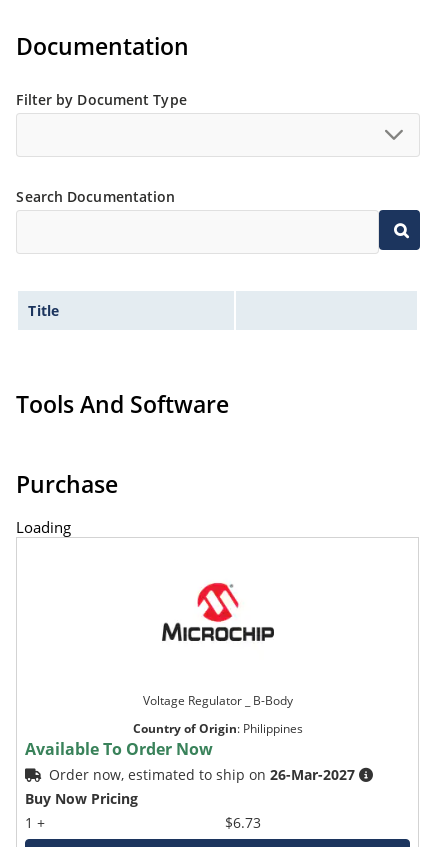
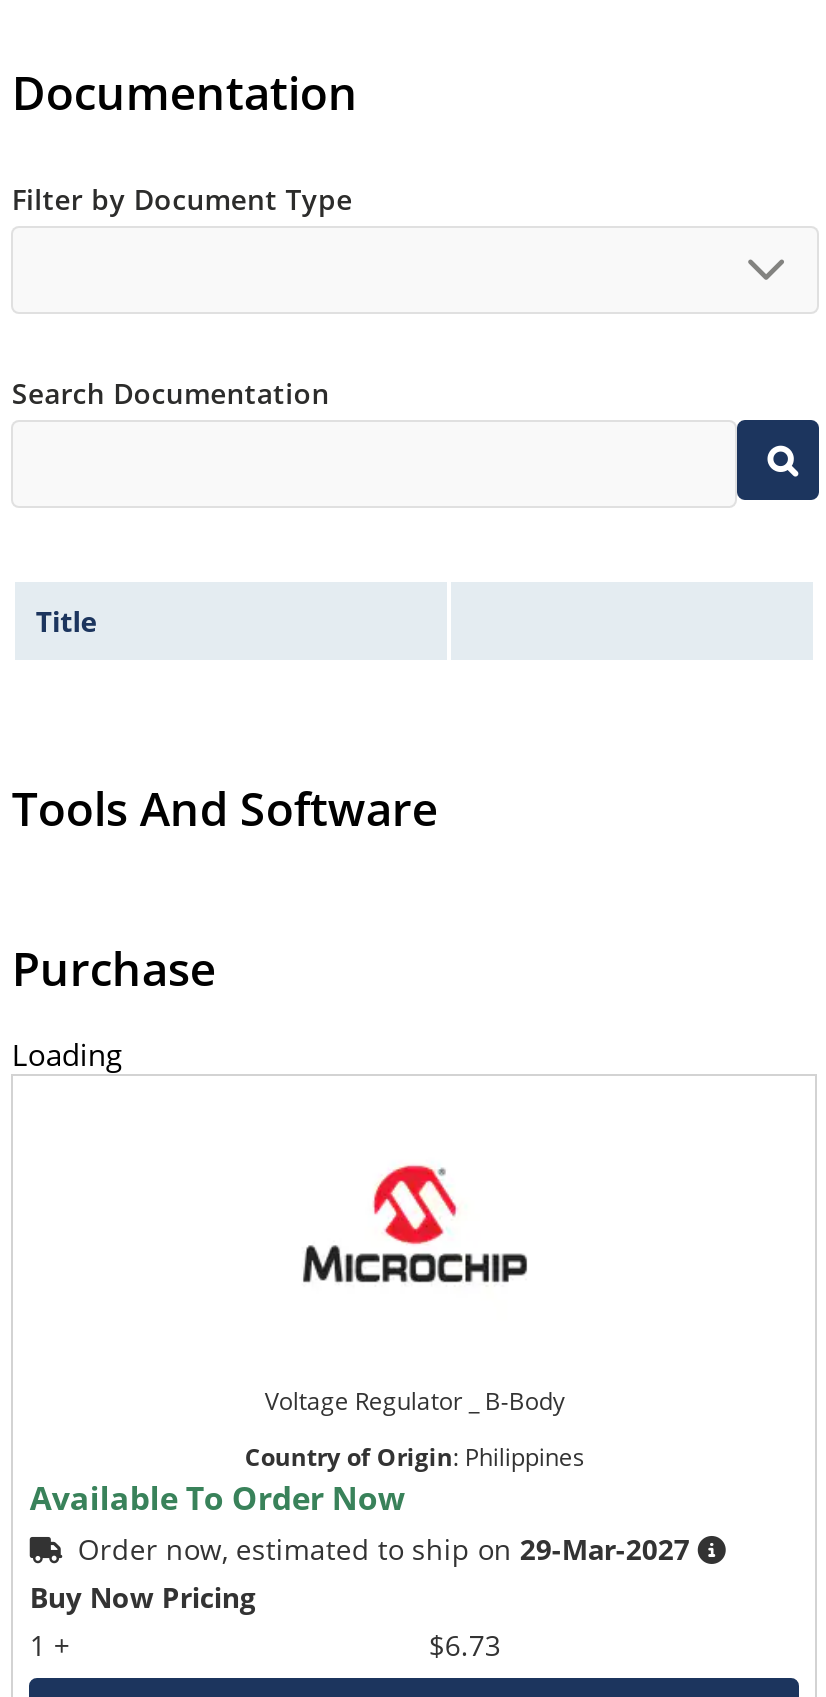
- Order now, estimated to ship on 26-Mar-2027
+ Order now, estimated to ship on 29-Mar-2027
